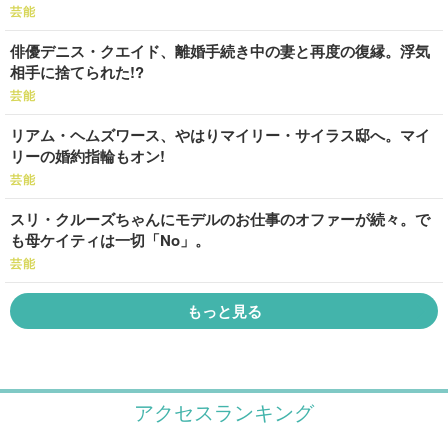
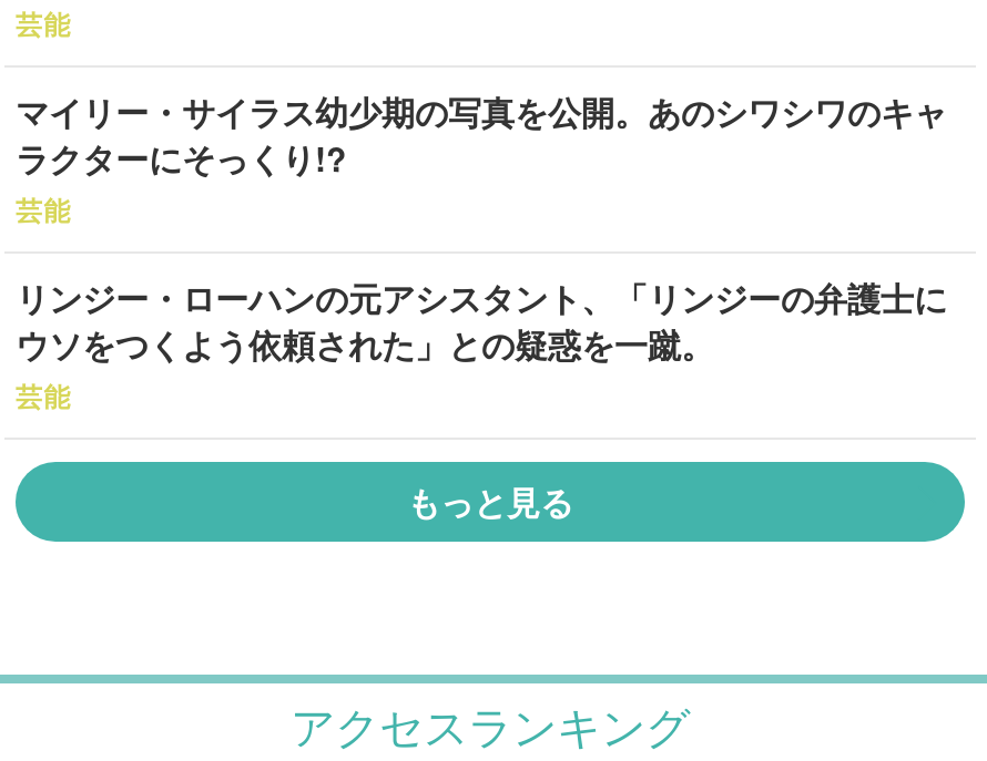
- 俳優デニス・クエイド、離婚手続き中の妻と再度の復縁。浮気
- 相手に捨てられた!?
+ マイリー・サイラス幼少期の写真を公開。あのシワシワのキャ
+ ラクターにそっくり!?

- リアム・ヘムズワース、やはりマイリー・サイラス邸へ。マイ
- リーの婚約指輪もオン!
- 芸能
- スリ・クルーズちゃんにモデルのお仕事のオファーが続々。で
- も母ケイティは一切「No」。
+ リンジー・ローハンの元アシスタント、「リンジーの弁護士に
+ ウソをつくよう依頼された」との疑惑を一蹴。
